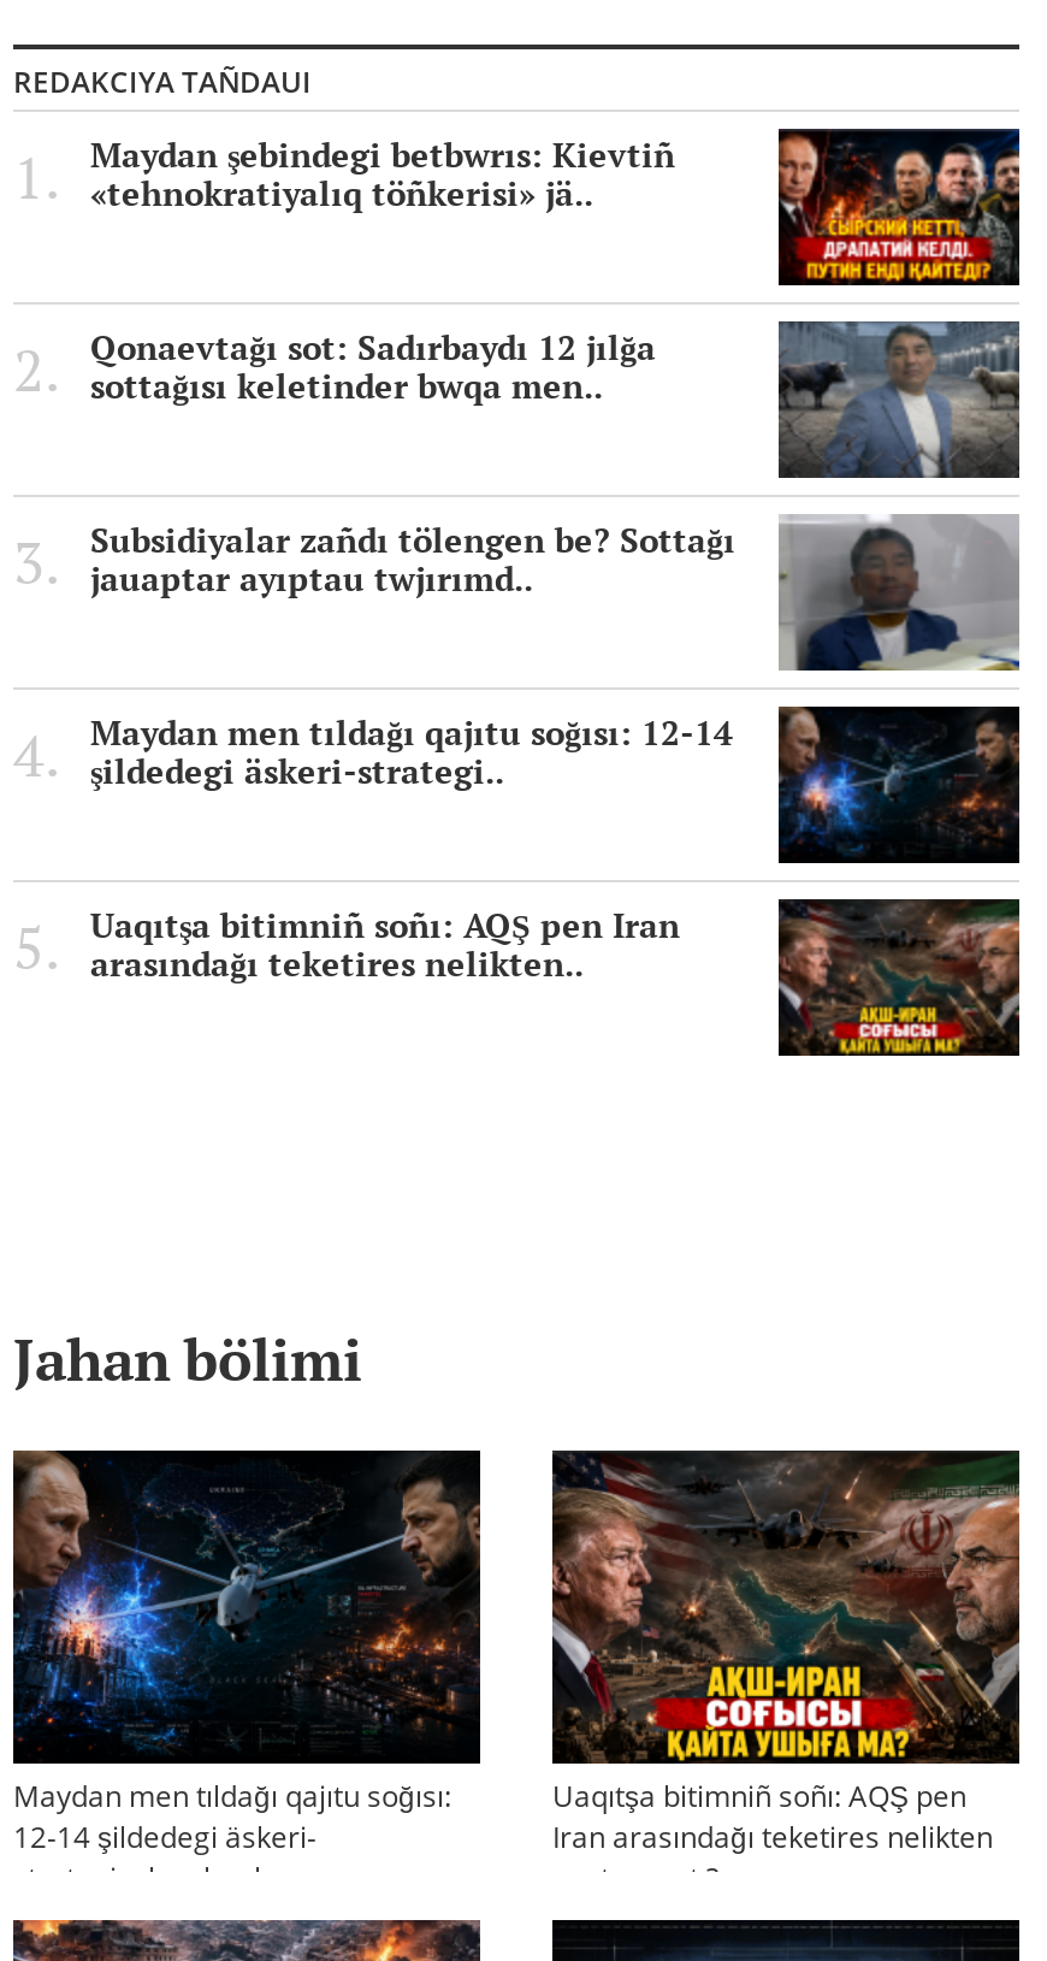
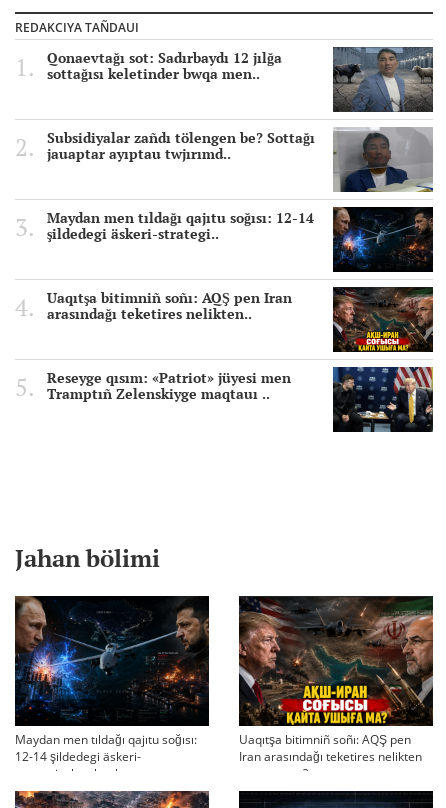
- Maydan şebindegi betbwrıs: Kievtiñ
- «tehnokratiyalıq töñkerisi» jä..

- [image]

moved up: [image] | Qonaevtağı sot: Sadırbaydı 12 jılğa | sottağısı keletinder bwqa men.. | ... | Uaqıtşa bitimniñ soñı: AQŞ pen Iran | arasındağı teketires nelikten..

+ Reseyge qısım: «Patriot» jüyesi men
+ Tramptıñ Zelenskiyge maqtauı ..

+ [image]
